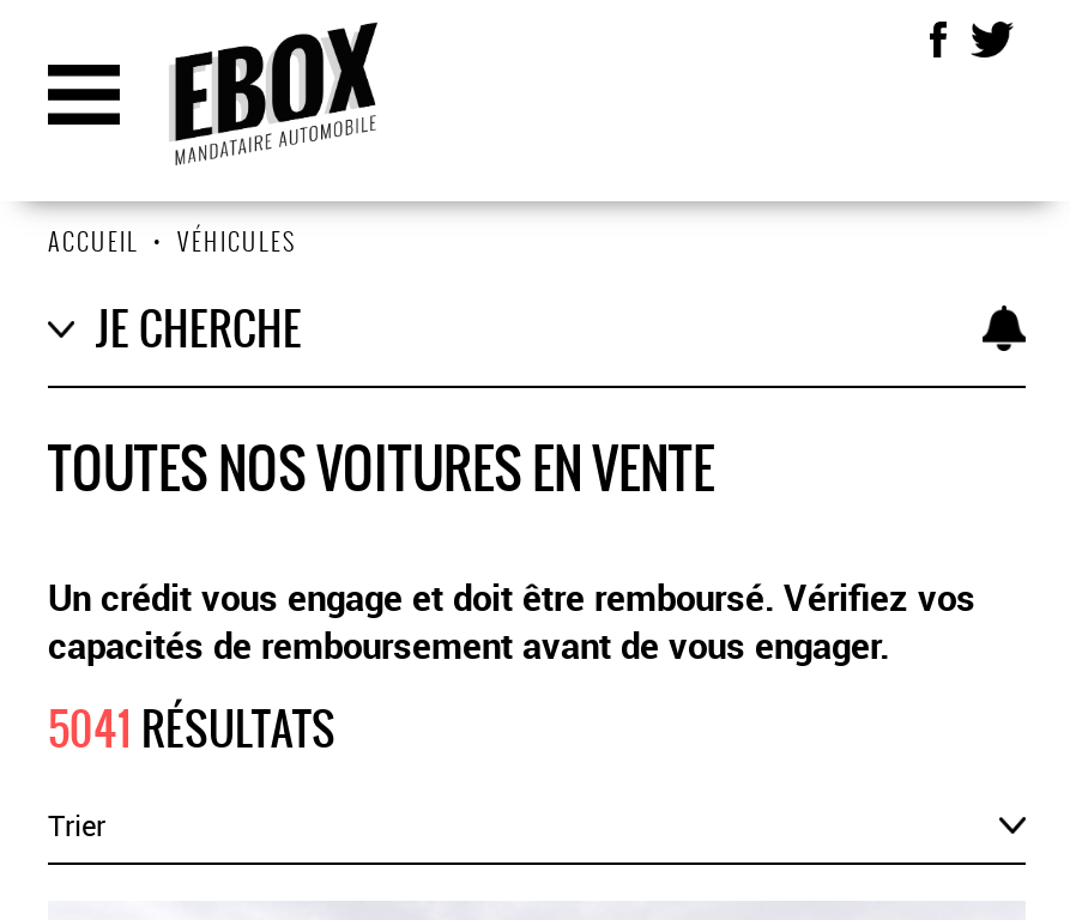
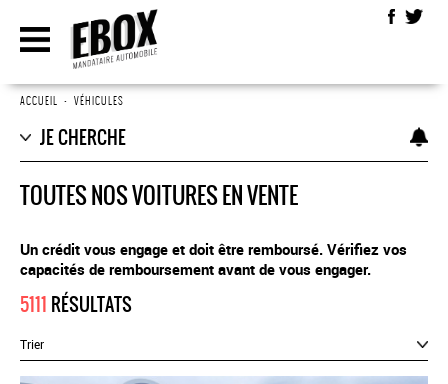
- 5041 RÉSULTATS
+ 5111 RÉSULTATS
